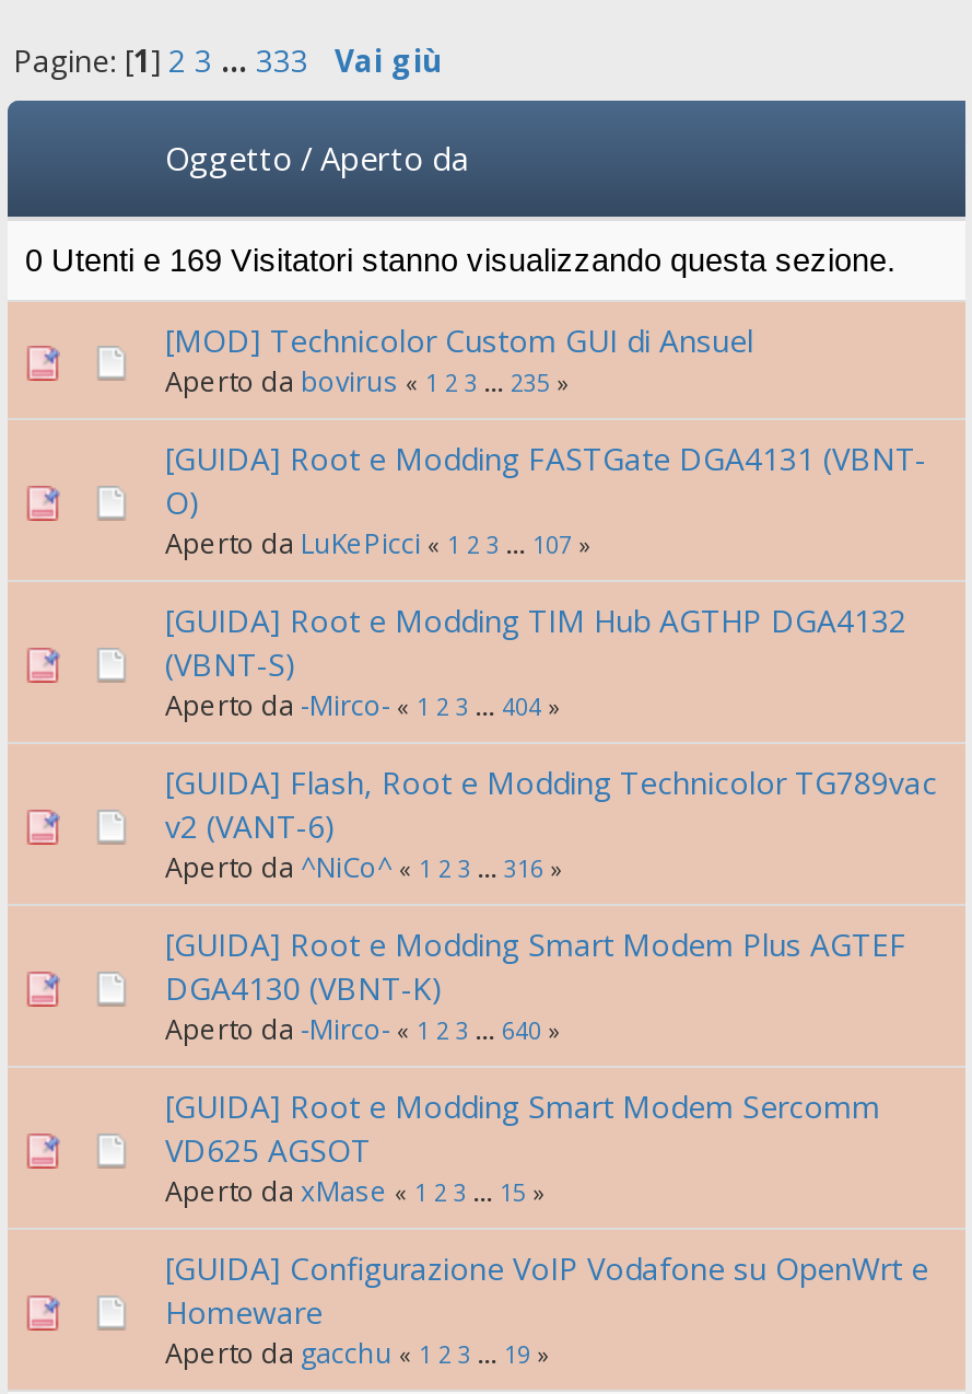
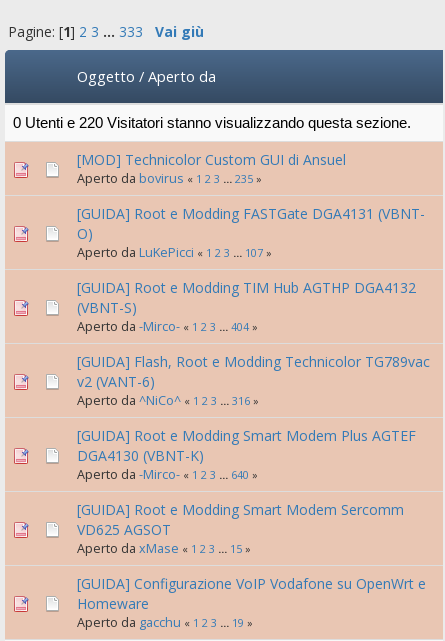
- 0 Utenti e 169 Visitatori stanno visualizzando questa sezione.
+ 0 Utenti e 220 Visitatori stanno visualizzando questa sezione.
